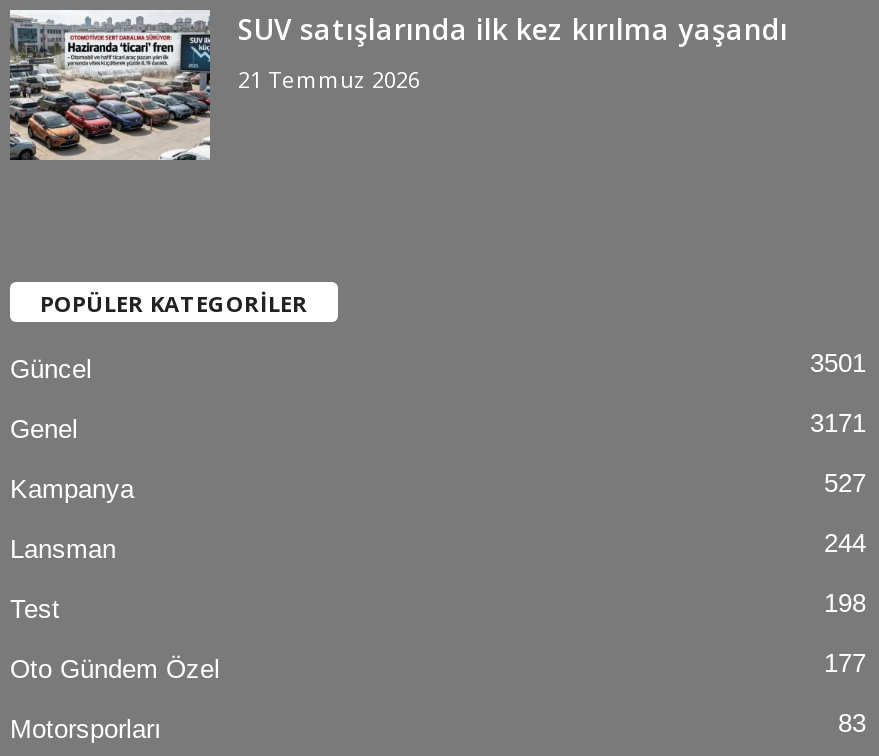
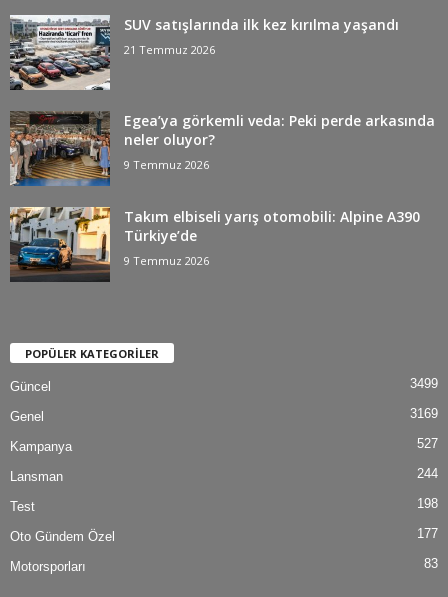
+ [image]
+ Egea’ya görkemli veda: Peki perde arkasında
+ neler oluyor?
+ 9 Temmuz 2026
+ Takım elbiseli yarış otomobili: Alpine A390
+ Türkiye’de
+ 9 Temmuz 2026

+ [image]

- 3501
+ 3499

- 3171
+ 3169
